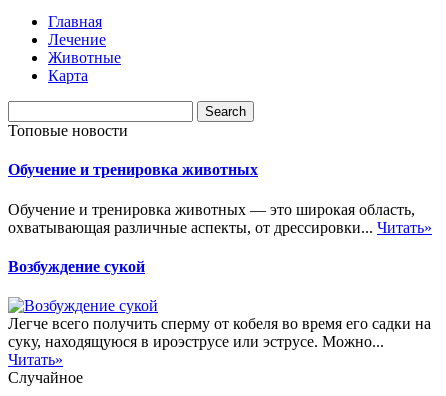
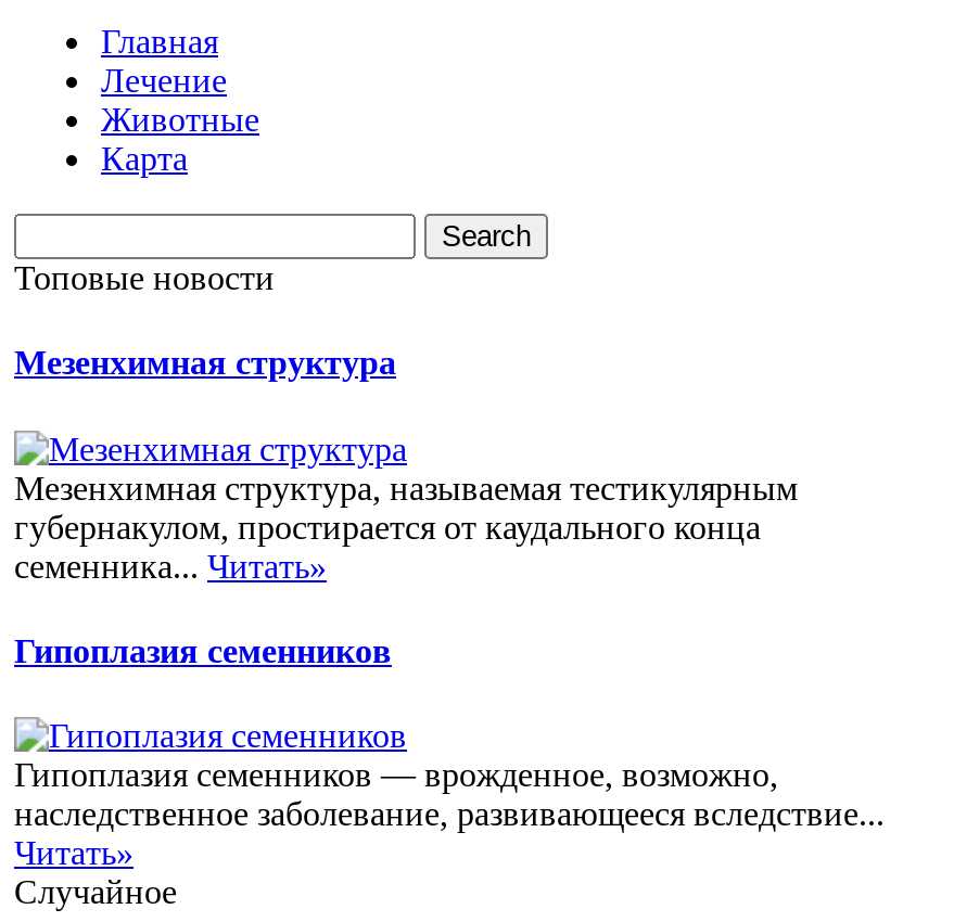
- Обучение и тренировка животных
+ Мезенхимная структура

- Обучение и тренировка животных — это широкая область,
- охватывающая различные аспекты, от дрессировки... Читать»
+ Мезенхимная структура, называемая тестикулярным
+ губернакулом, простирается от каудального конца
+ семенника... Читать»

- Возбуждение сукой
+ Гипоплазия семенников

- Легче всего получить сперму от кобеля во время его садки на
- суку, находящуюся в ироэструсе или эструсе. Можно...
+ Гипоплазия семенников — врожденное, возможно,
+ наследственное заболевание, развивающееся вследствие...
